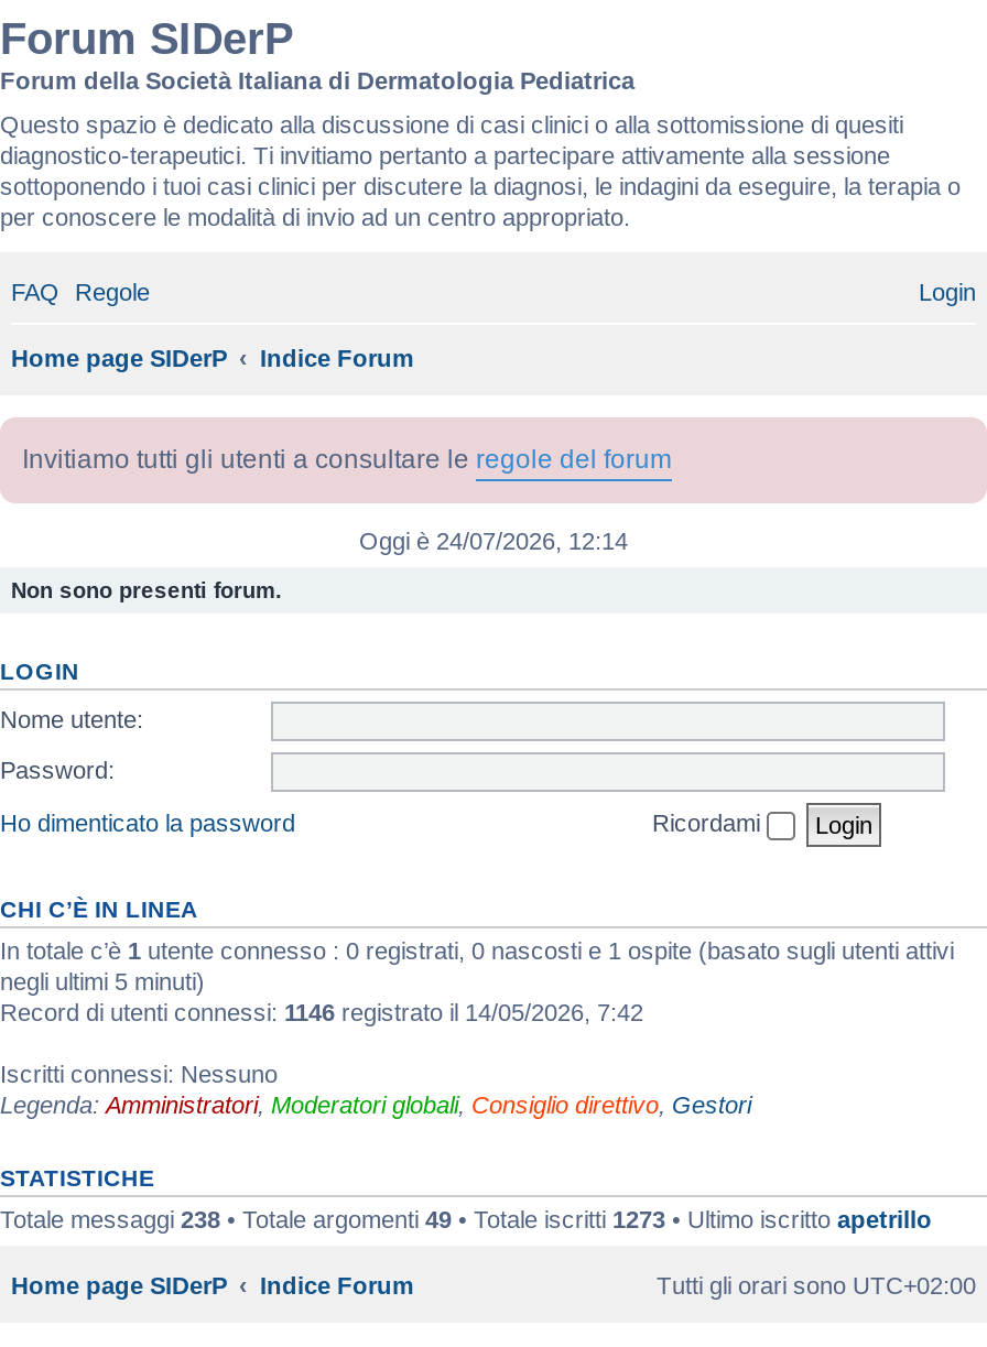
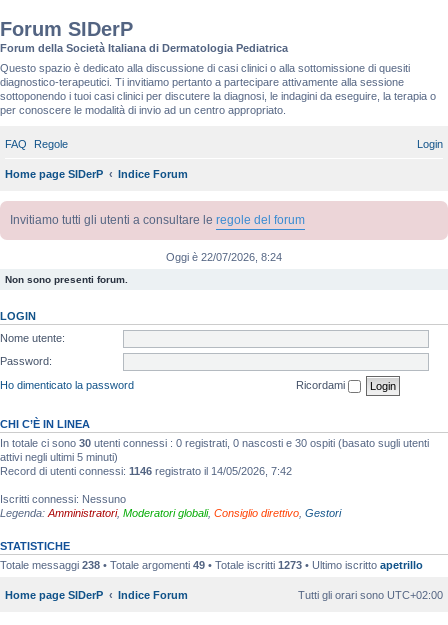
- Oggi è 24/07/2026, 12:14
+ Oggi è 22/07/2026, 8:24

- In totale c’è 1 utente connesso : 0 registrati, 0 nascosti e 1 ospite (basato sugli utenti attivi
- negli ultimi 5 minuti)
+ In totale ci sono 30 utenti connessi : 0 registrati, 0 nascosti e 30 ospiti (basato sugli utenti
+ attivi negli ultimi 5 minuti)
